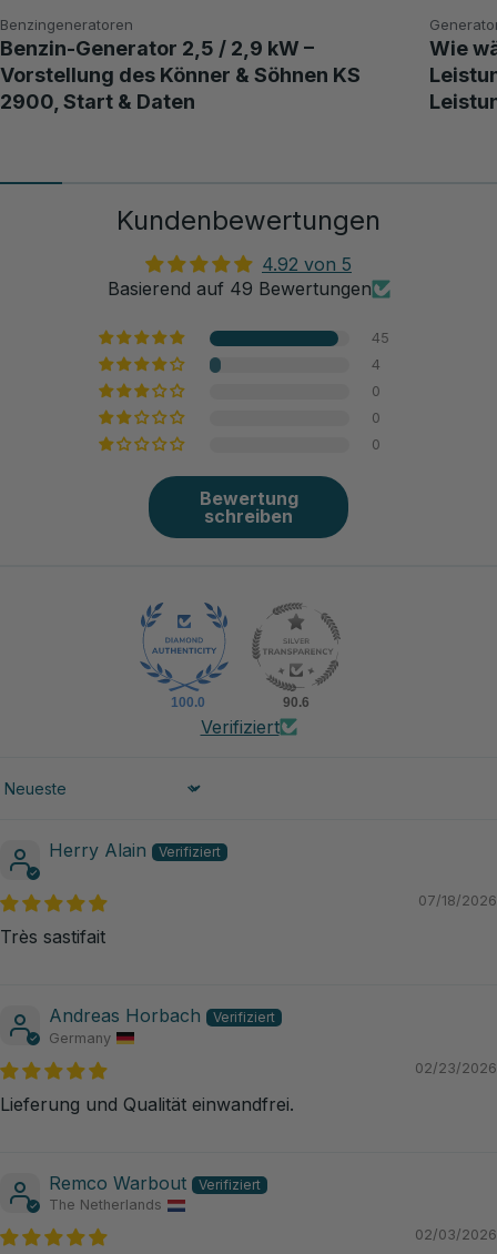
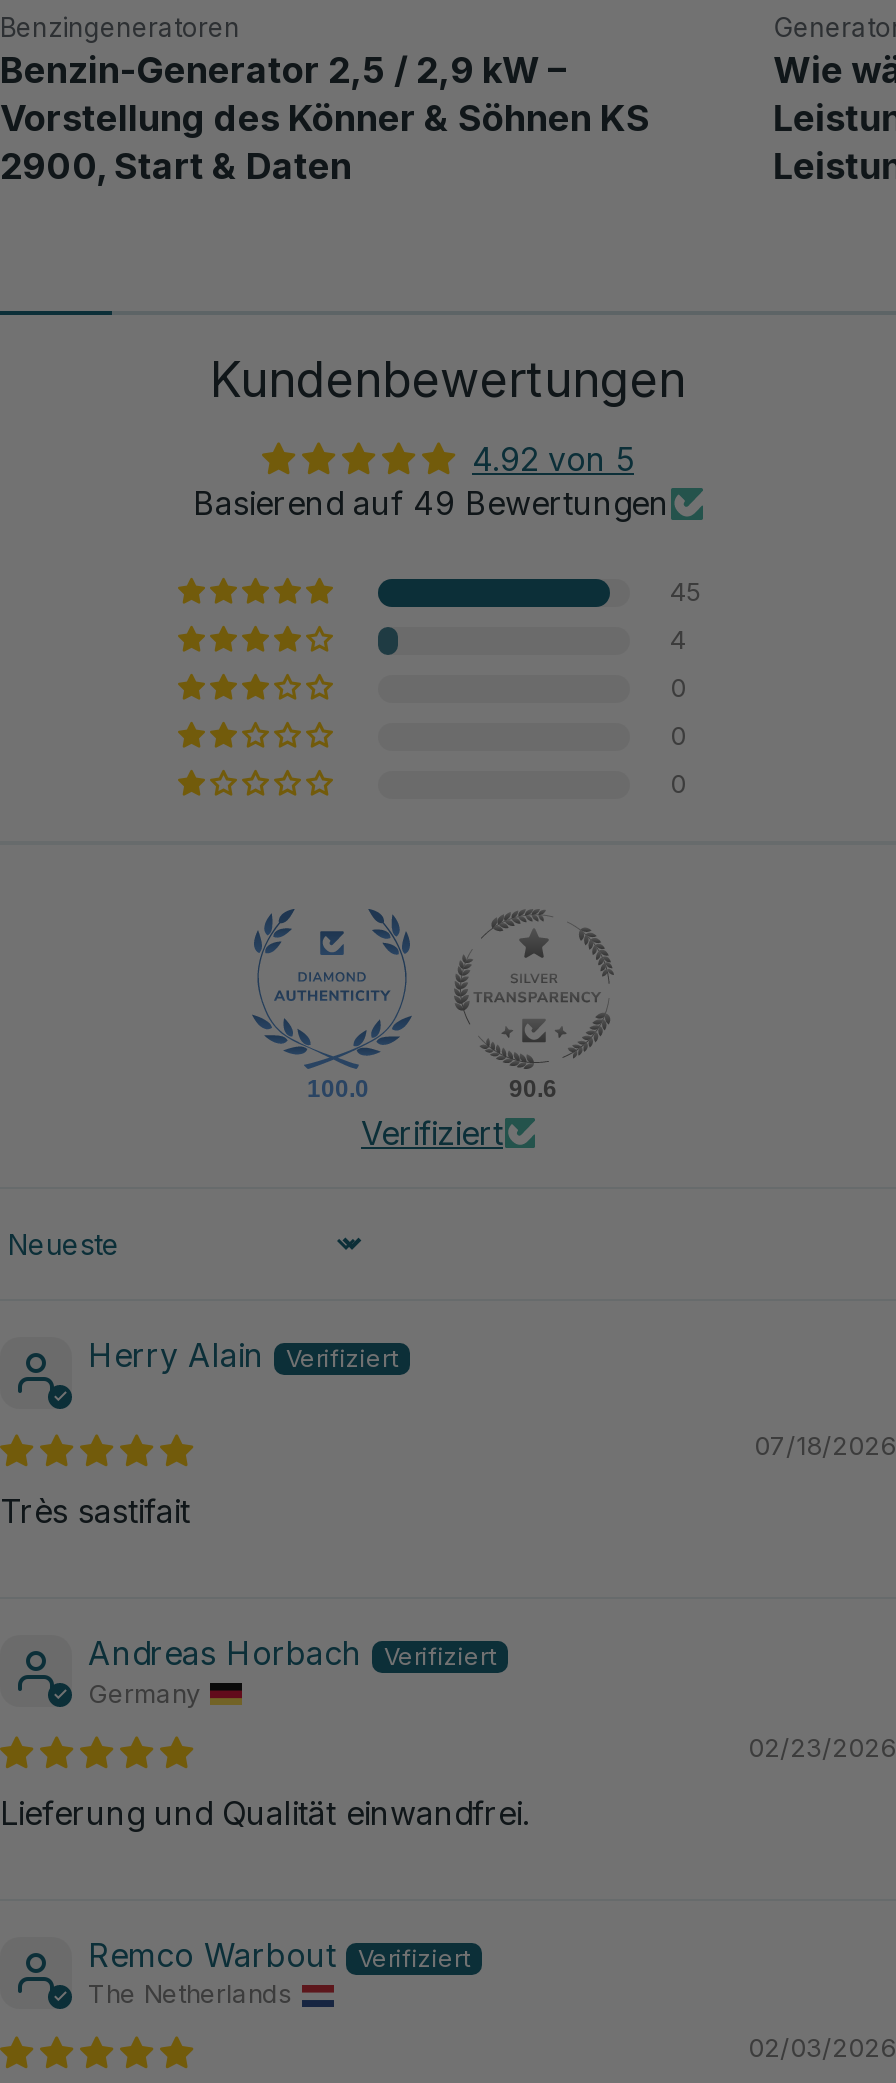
- Bewertung
- schreiben
